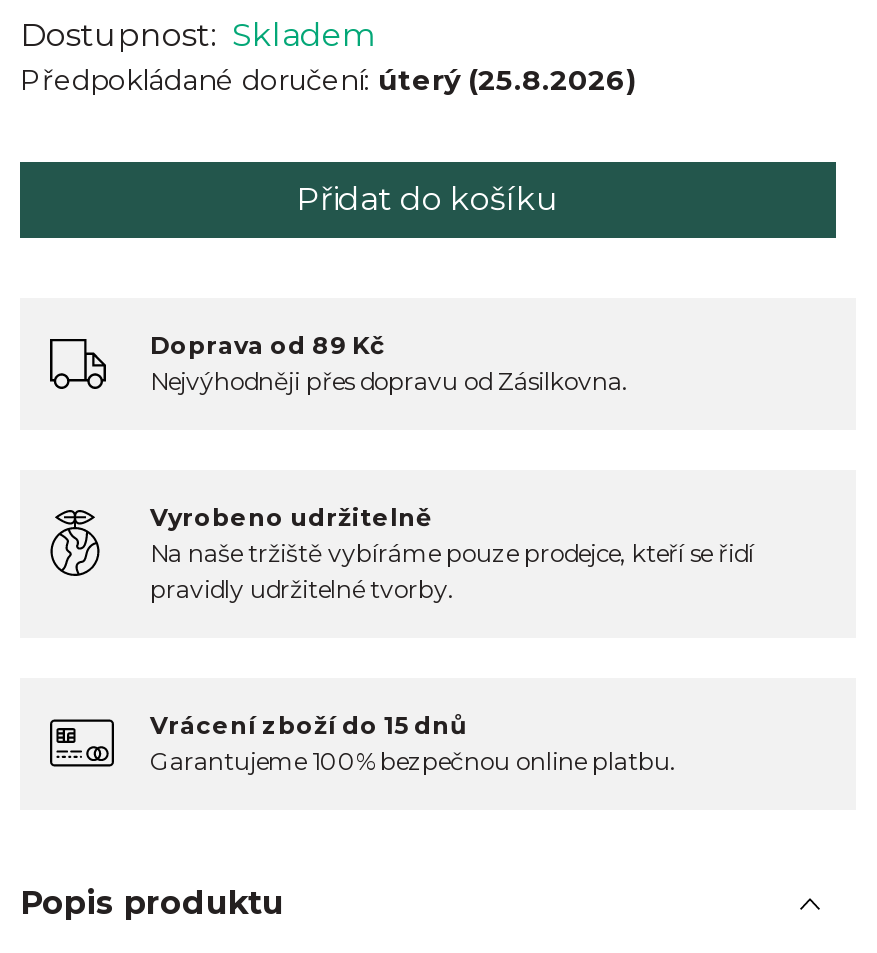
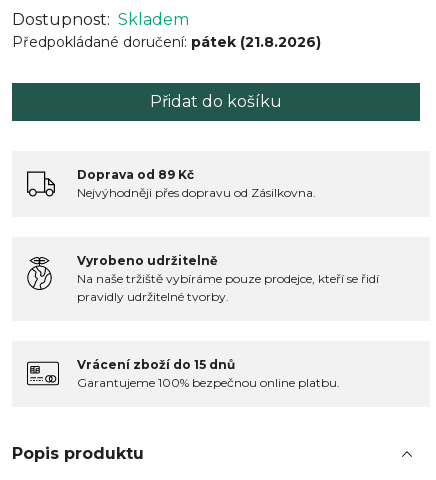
- Předpokládané doručení: úterý (25.8.2026)
+ Předpokládané doručení: pátek (21.8.2026)
